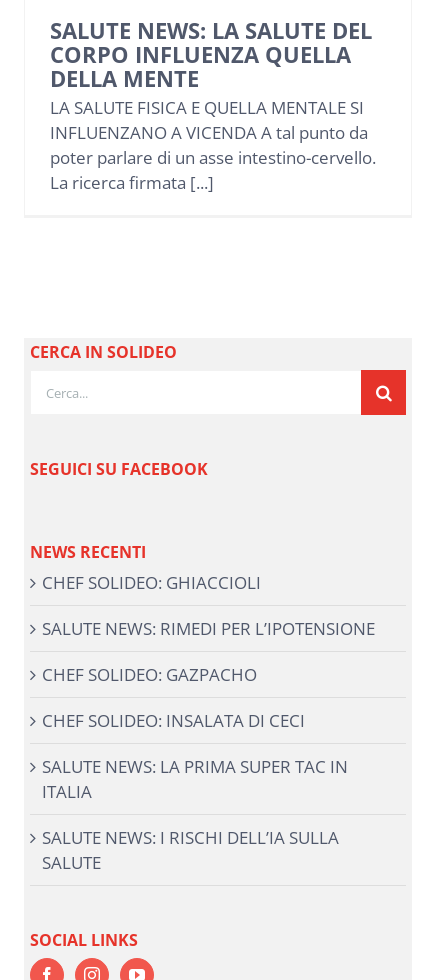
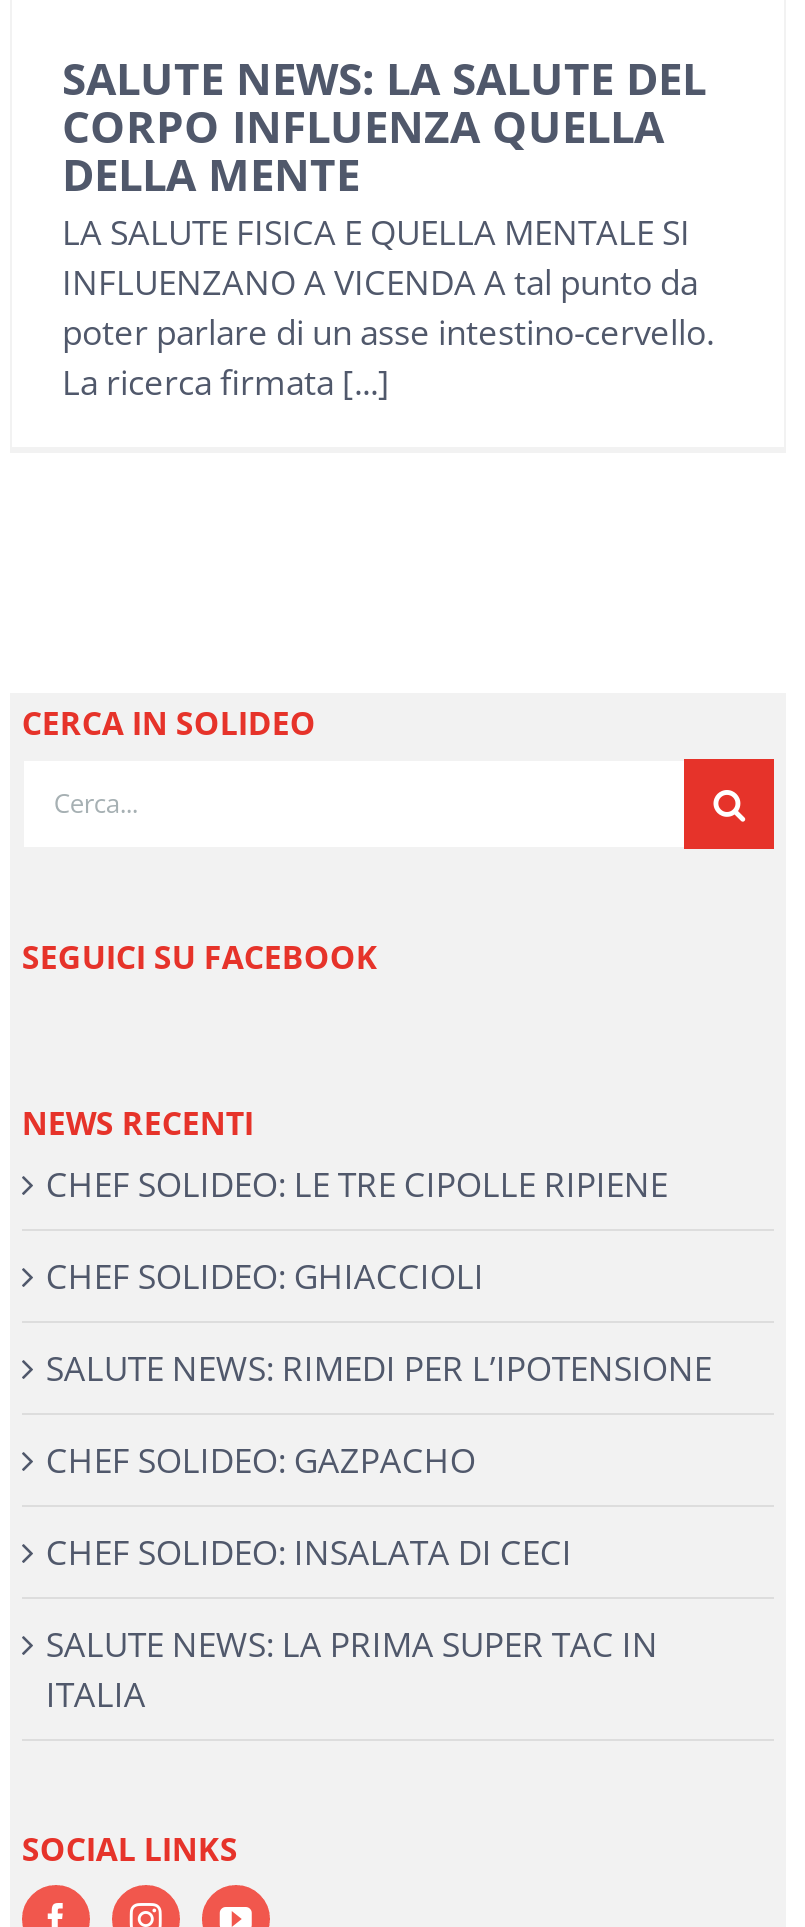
+ CHEF SOLIDEO: LE TRE CIPOLLE RIPIENE

moved down: CHEF SOLIDEO: GHIACCIOLI | SALUTE NEWS: RIMEDI PER L’IPOTENSIONE | CHEF SOLIDEO: GAZPACHO | CHEF SOLIDEO: INSALATA DI CECI | SALUTE NEWS: LA PRIMA SUPER TAC IN | ITALIA

- SALUTE NEWS: I RISCHI DELL’IA SULLA
- SALUTE
